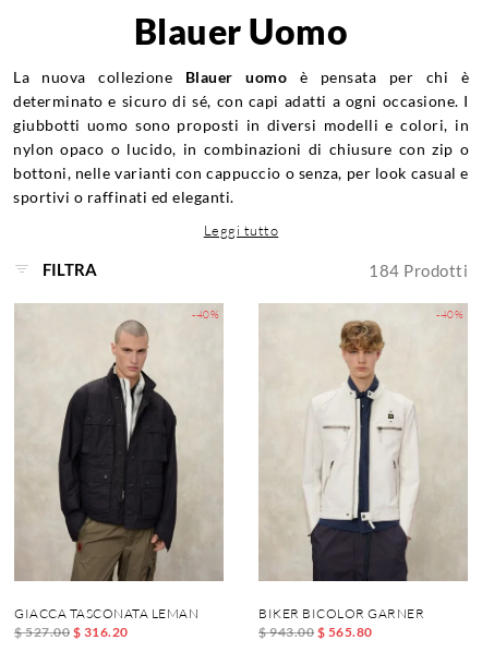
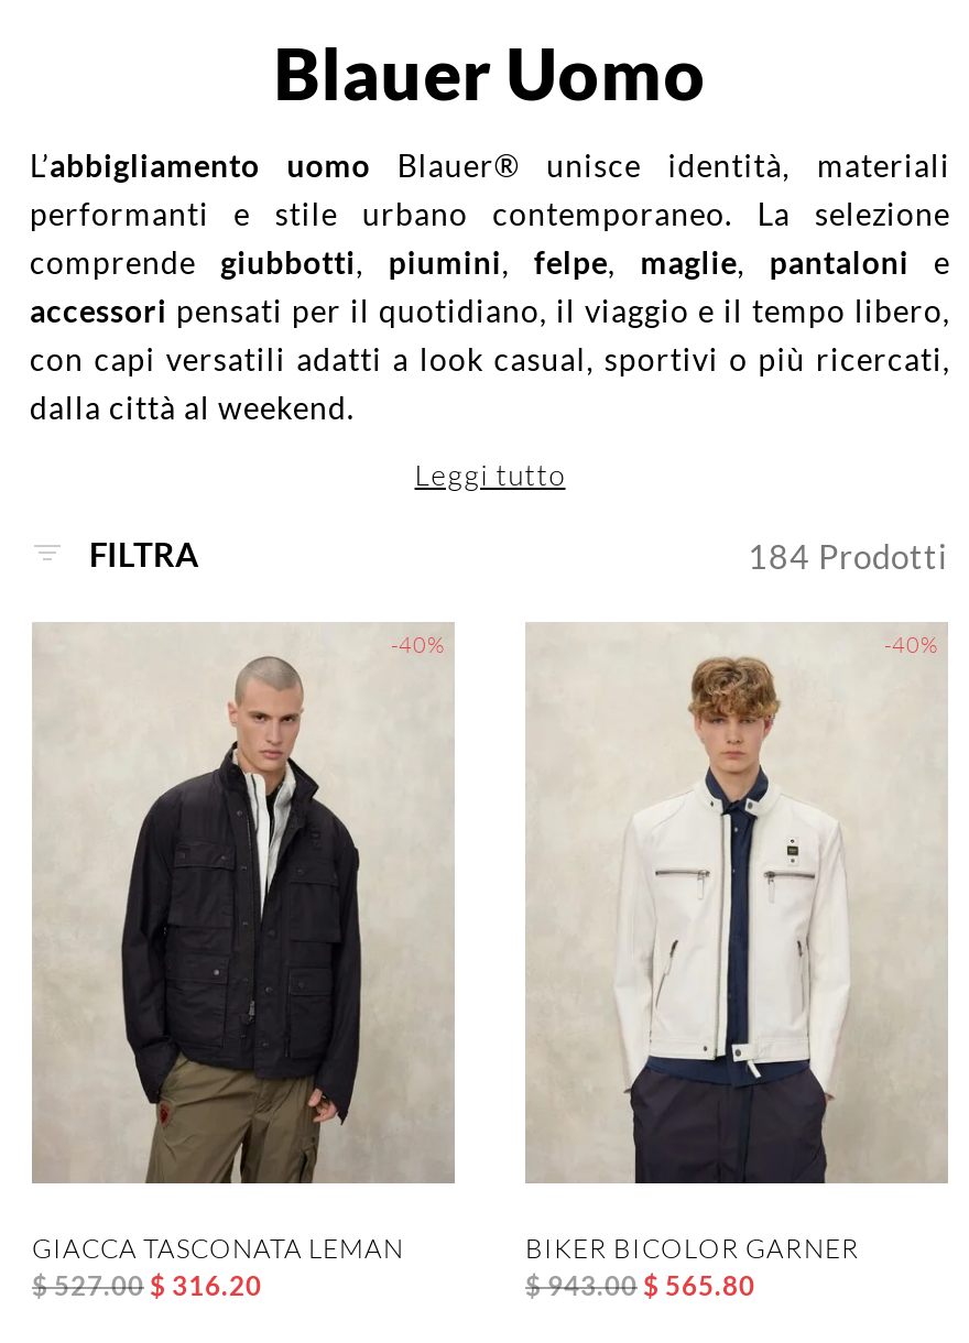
- La nuova collezione Blauer uomo è pensata per chi è
- determinato e sicuro di sé, con capi adatti a ogni occasione. I
- giubbotti uomo sono proposti in diversi modelli e colori, in
- nylon opaco o lucido, in combinazioni di chiusure con zip o
- bottoni, nelle varianti con cappuccio o senza, per look casual e
- sportivi o raffinati ed eleganti.
+ L’abbigliamento uomo Blauer® unisce identità, materiali
+ performanti e stile urbano contemporaneo. La selezione
+ comprende giubbotti, piumini, felpe, maglie, pantaloni e
+ accessori pensati per il quotidiano, il viaggio e il tempo libero,
+ con capi versatili adatti a look casual, sportivi o più ricercati,
+ dalla città al weekend.
